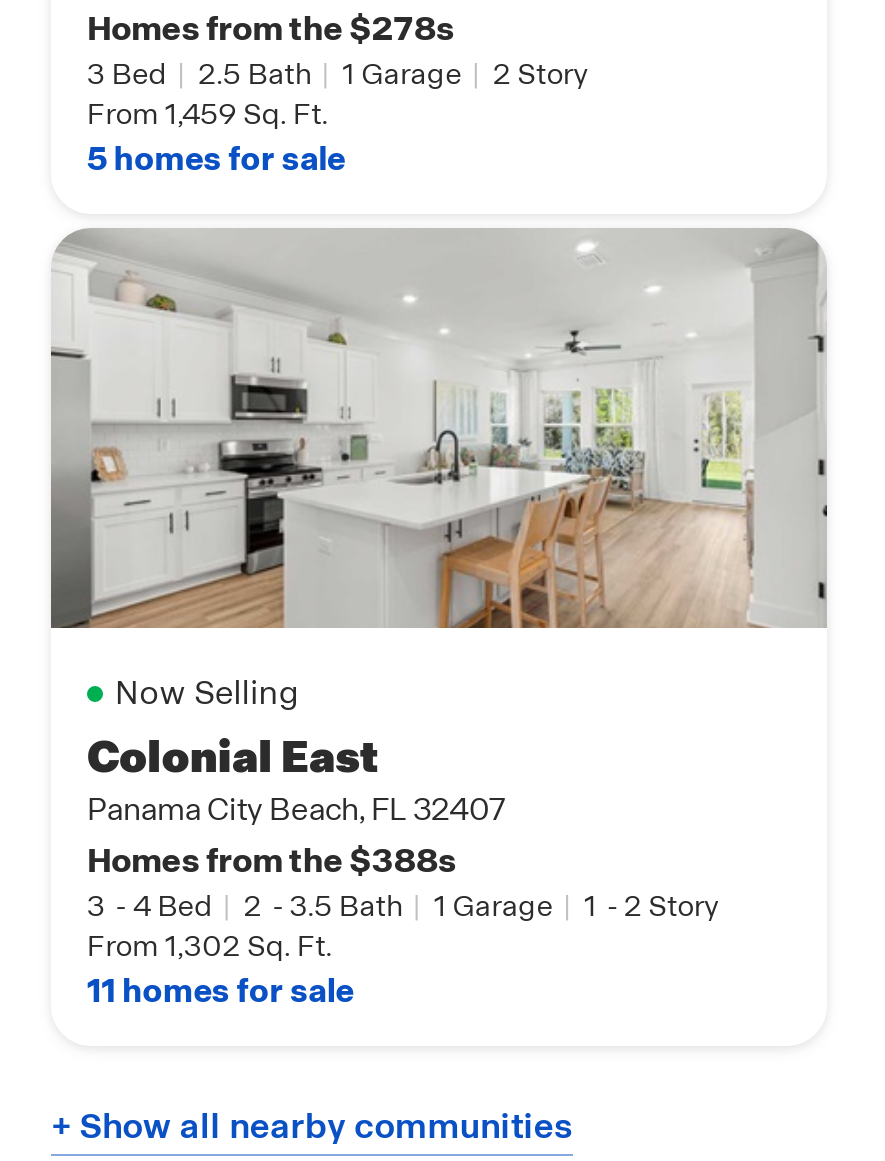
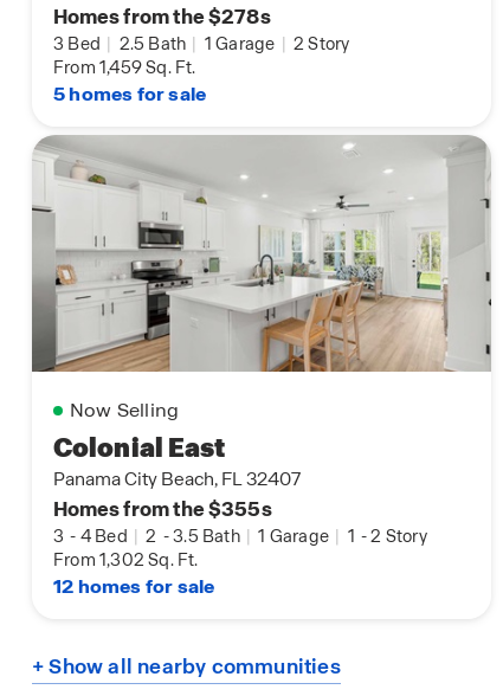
- Homes from the $388s
+ Homes from the $355s

- 11 homes for sale
+ 12 homes for sale
